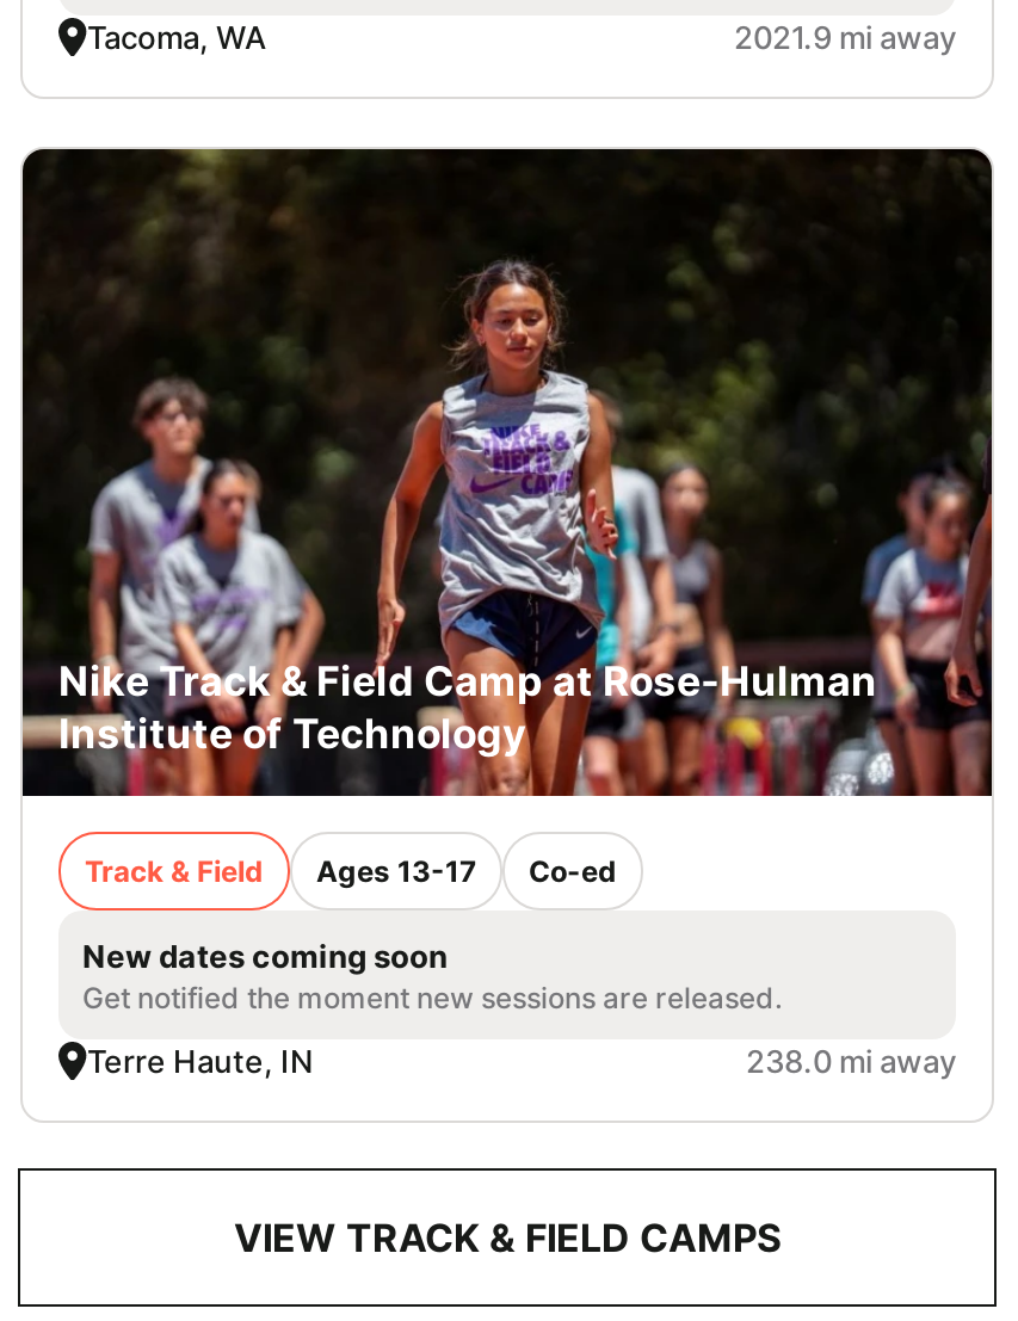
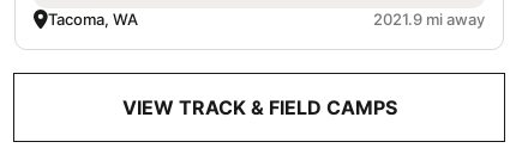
- [image]
- Nike Track & Field Camp at Rose-Hulman
- Institute of Technology
- Track & Field
- Ages 13-17
- Co-ed
- New dates coming soon
- Get notified the moment new sessions are released.
- Terre Haute, IN
- 238.0 mi away
